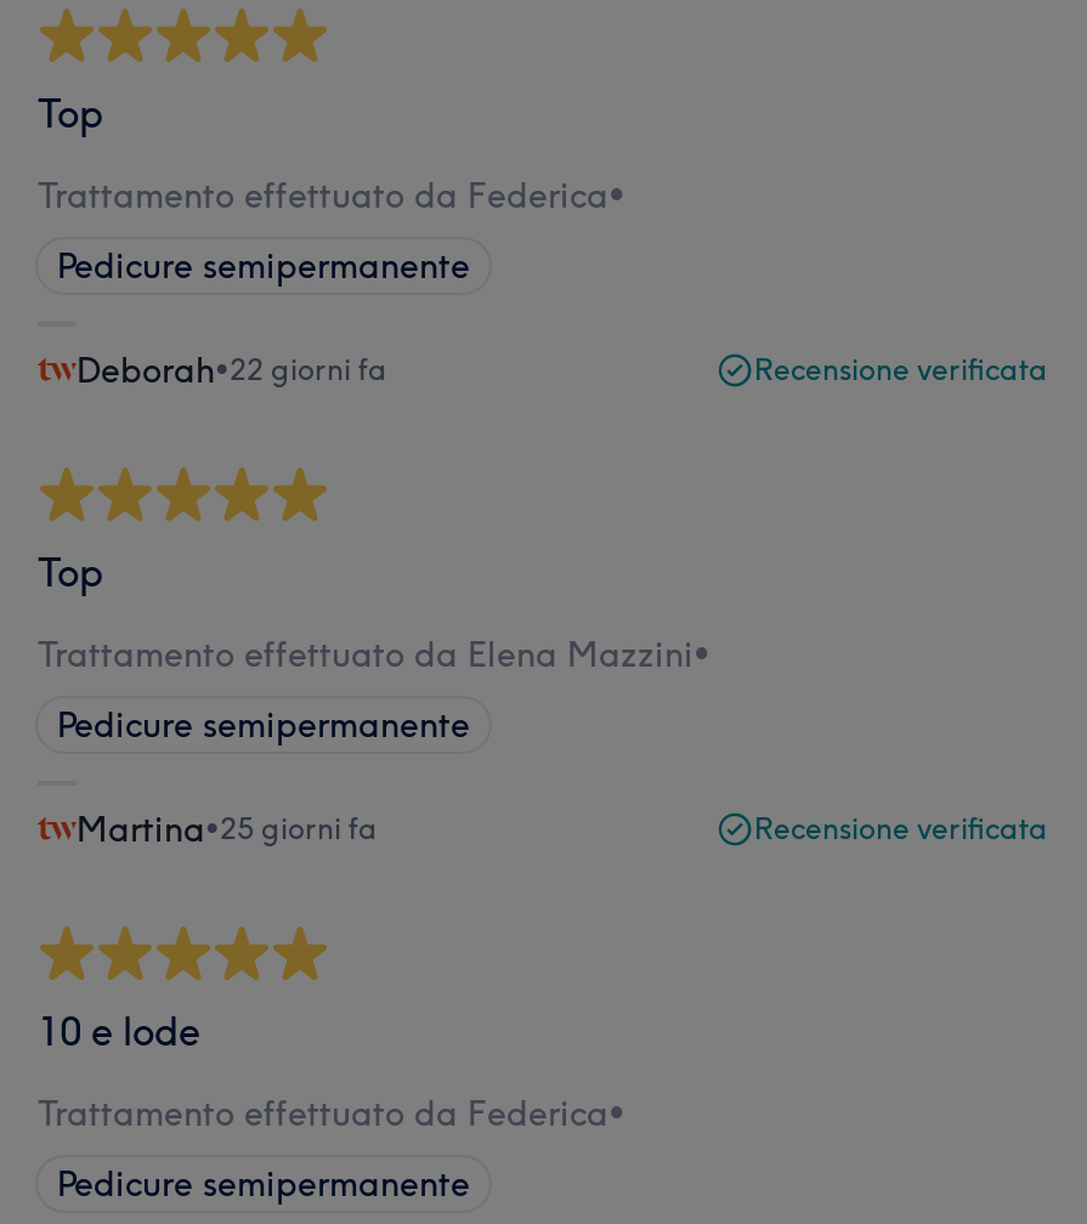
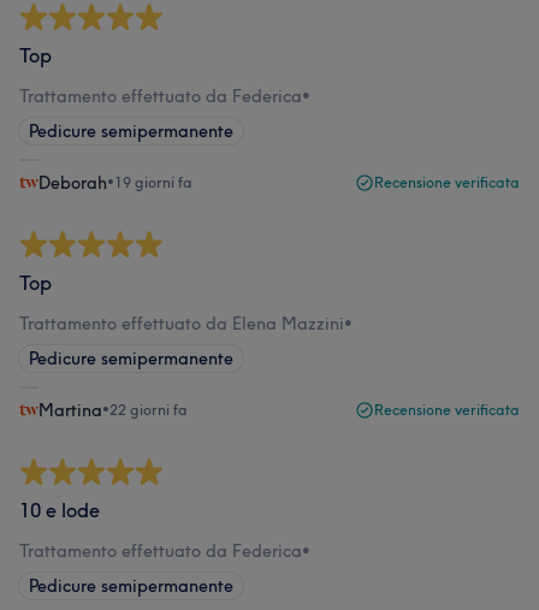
- Deborah•22 giorni fa
+ Deborah•19 giorni fa

- Martina•25 giorni fa
+ Martina•22 giorni fa
